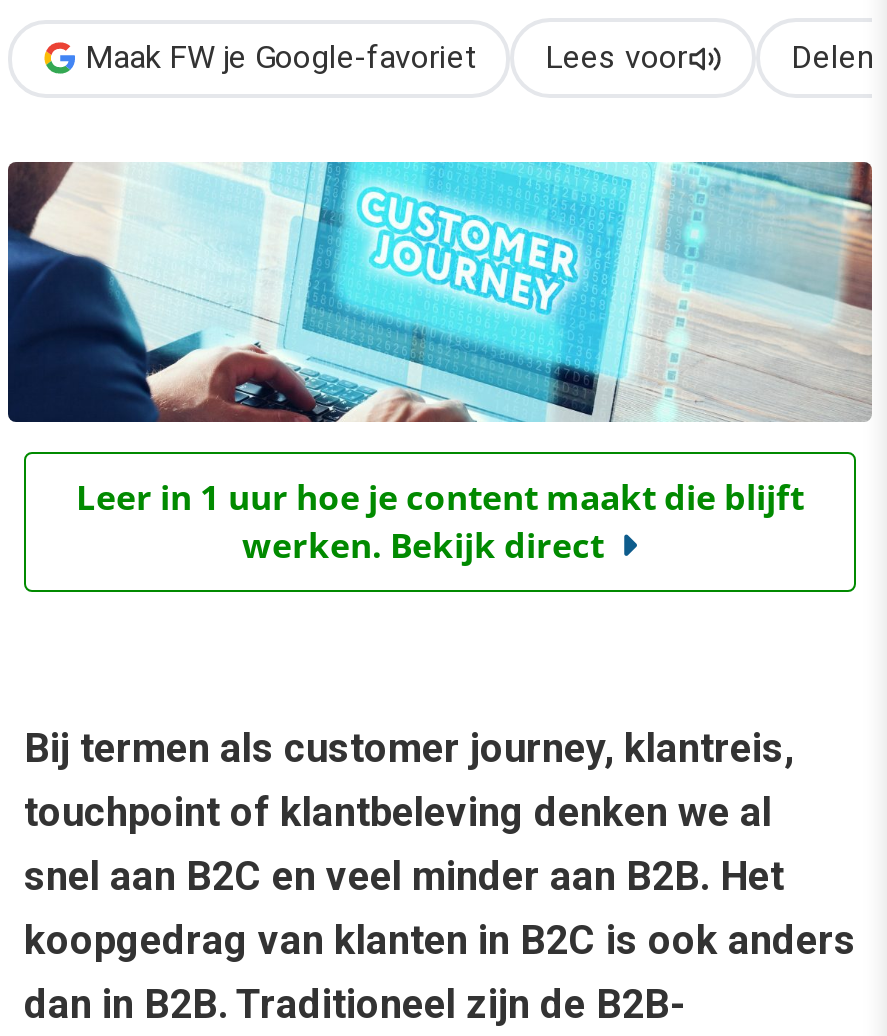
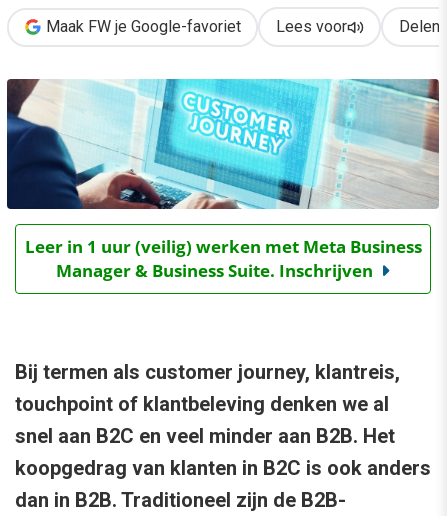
- Leer in 1 uur hoe je content maakt die blijft
- werken. Bekijk direct
+ Leer in 1 uur (veilig) werken met Meta Business
+ Manager & Business Suite. Inschrijven
